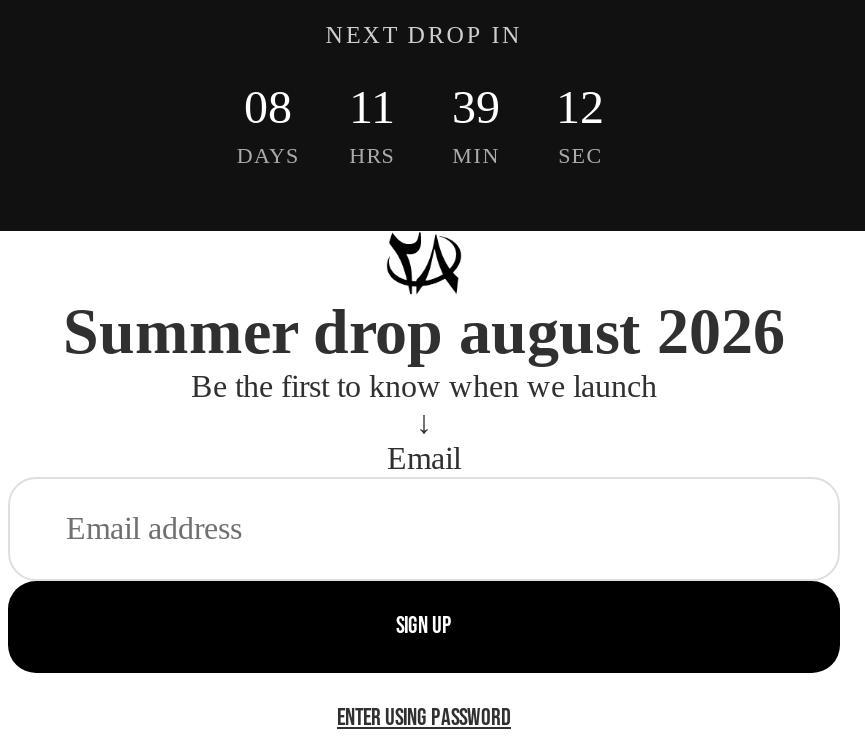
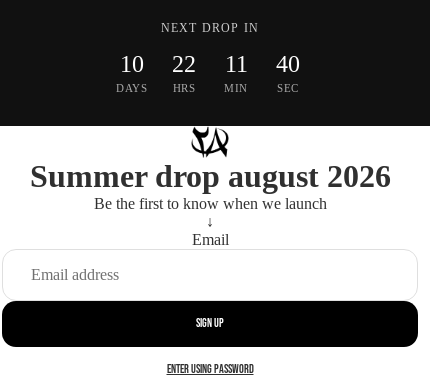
- 08
+ 10

- 11
+ 22

- 39
+ 11

- 12
+ 40
